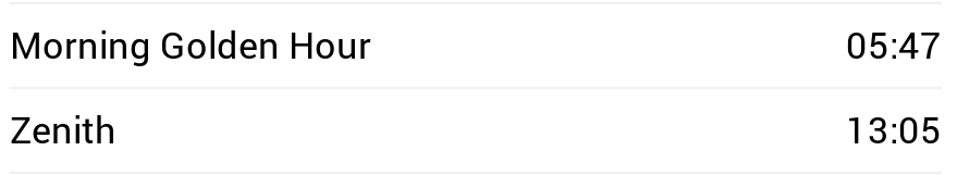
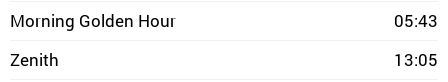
- 05:47
+ 05:43
